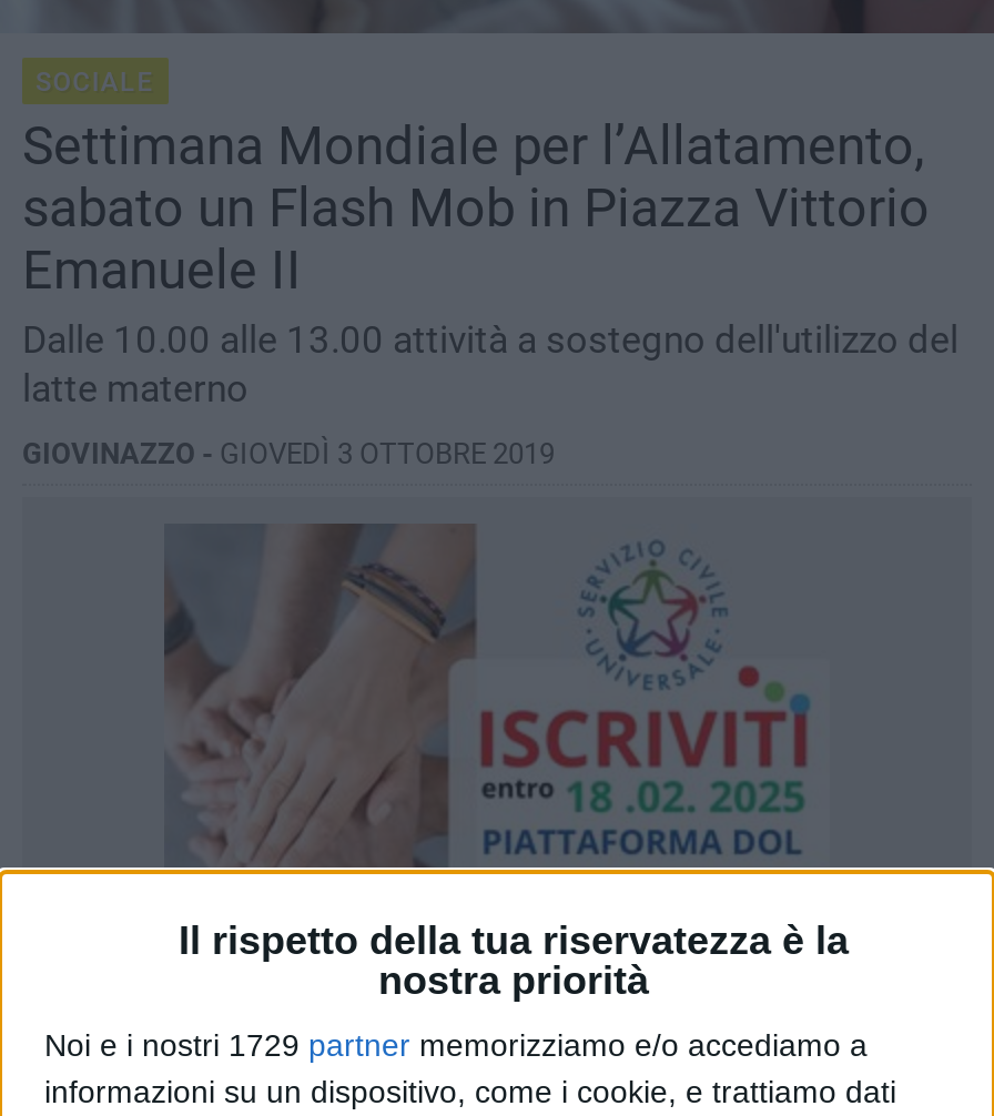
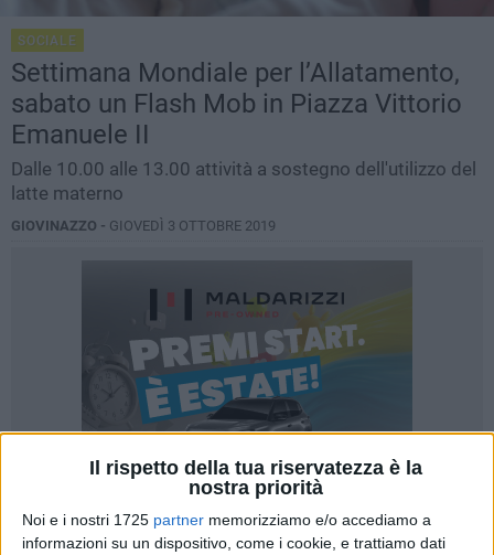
- [image]
+ [image]

- Noi e i nostri 1729 partner memorizziamo e/o accediamo a
+ Noi e i nostri 1725 partner memorizziamo e/o accediamo a
